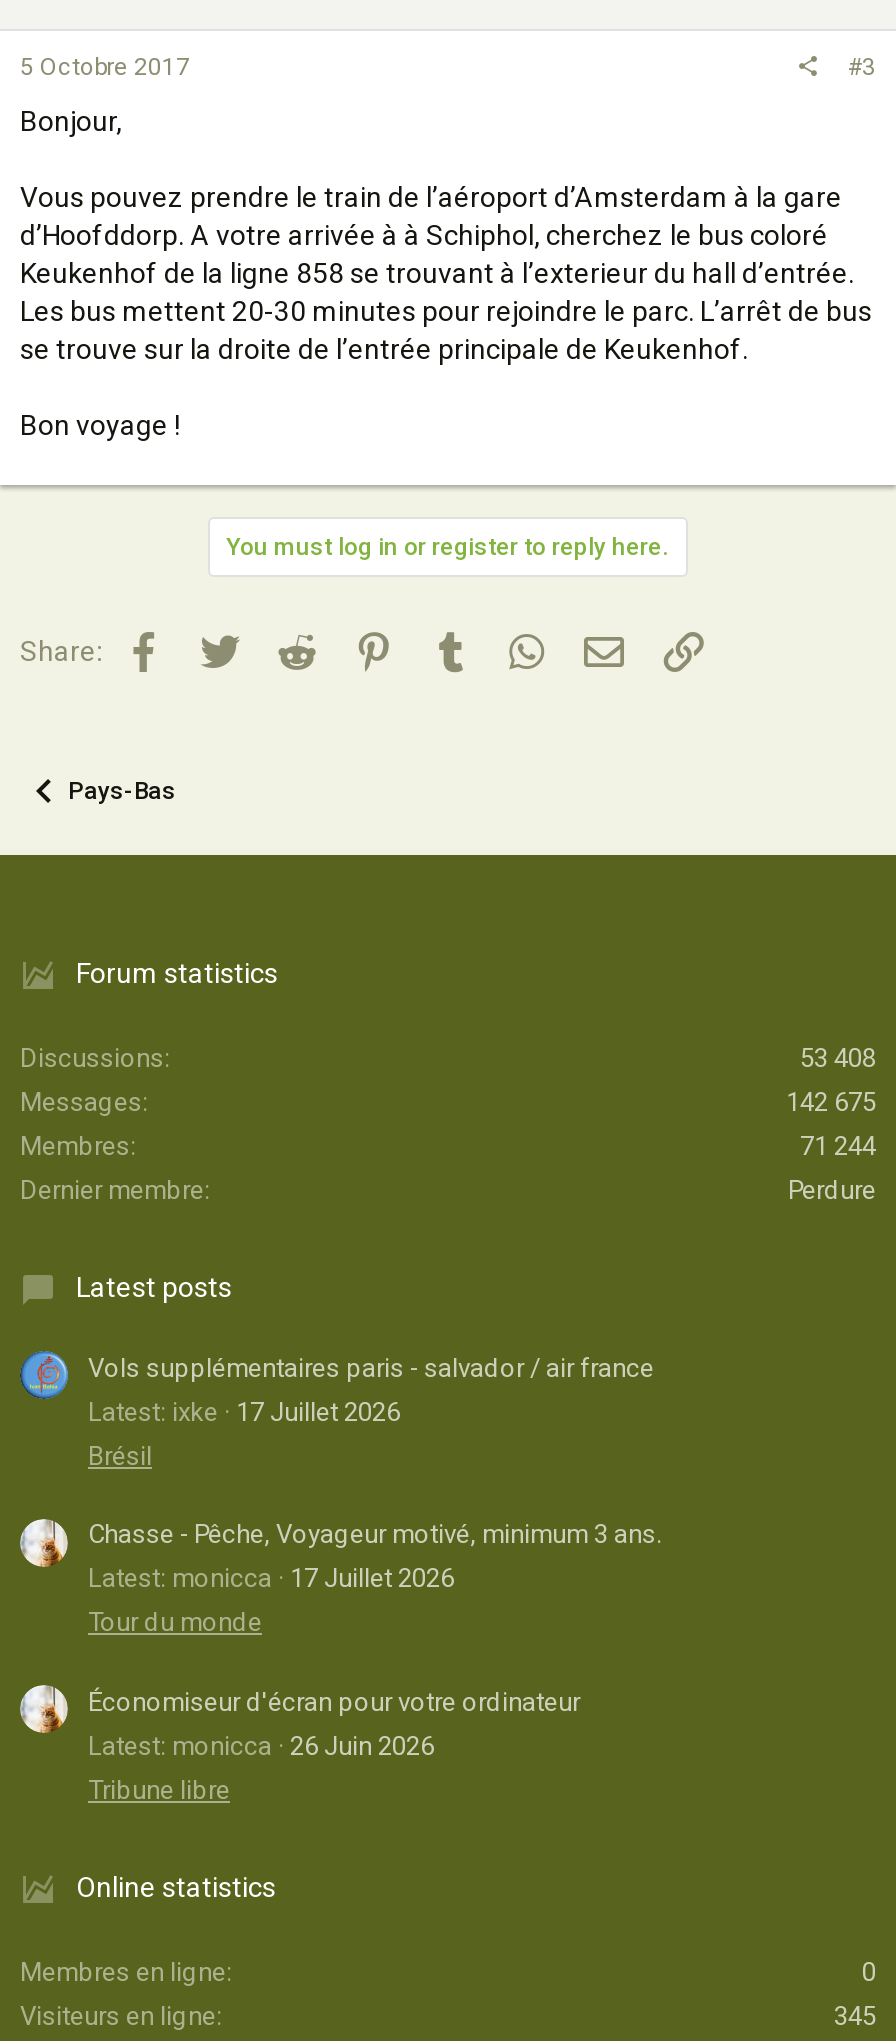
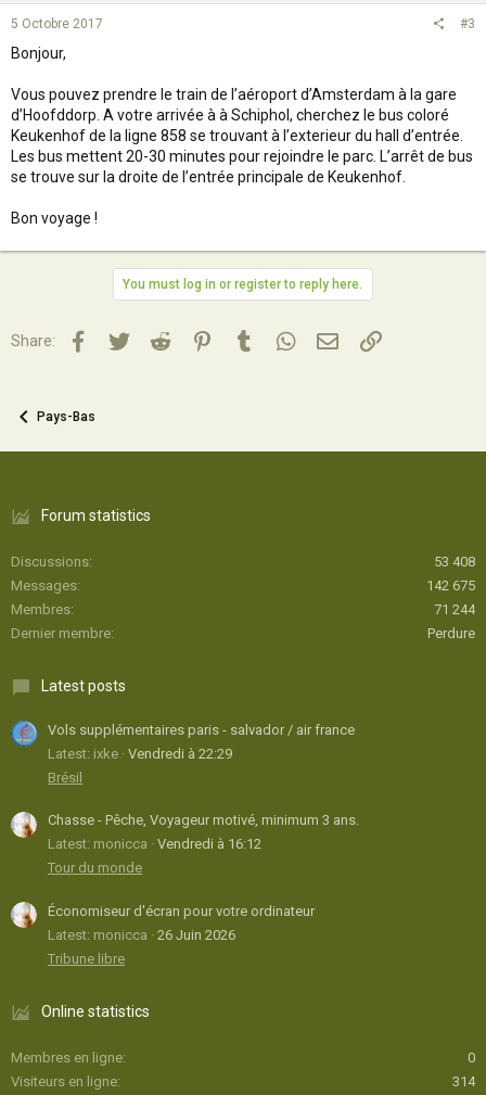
- Latest: ixke 17 Juillet 2026
+ Latest: ixke Vendredi à 22:29

- Latest: monicca 17 Juillet 2026
+ Latest: monicca Vendredi à 16:12

- 345
+ 314
